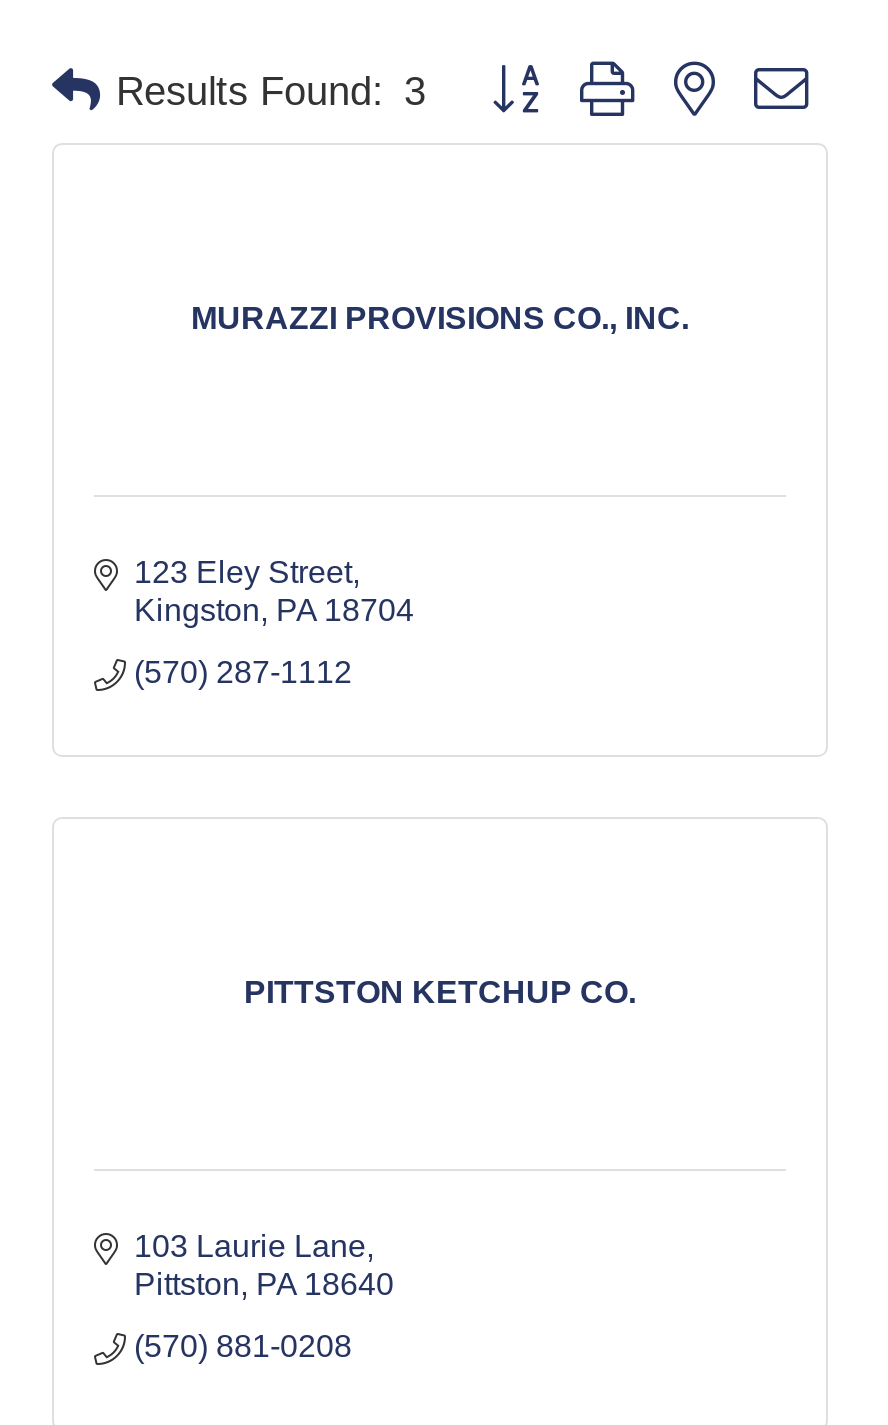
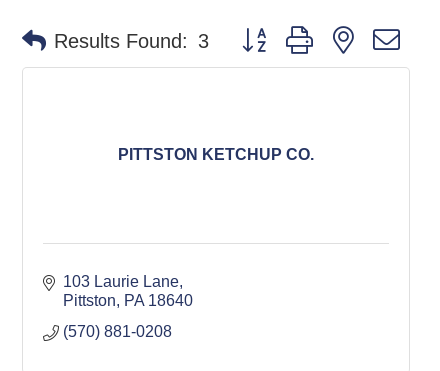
- MURAZZI PROVISIONS CO., INC.

- 123 Eley Street
- Kingston PA 18704
- (570) 287-1112
